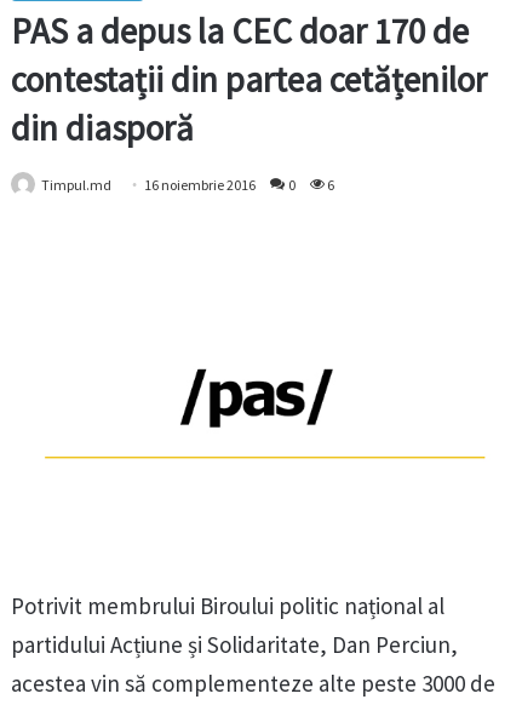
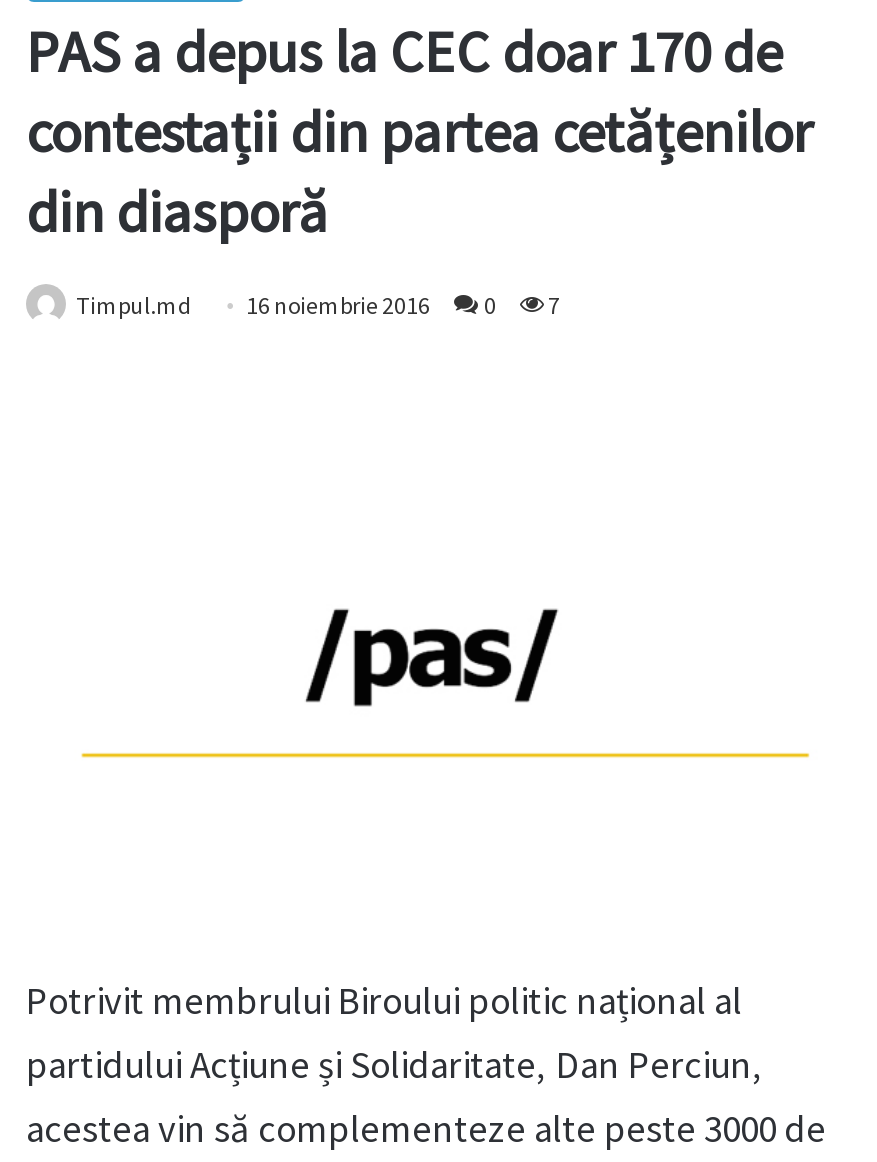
- Timpul.md 16 noiembrie 2016 0 6
+ Timpul.md 16 noiembrie 2016 0 7
